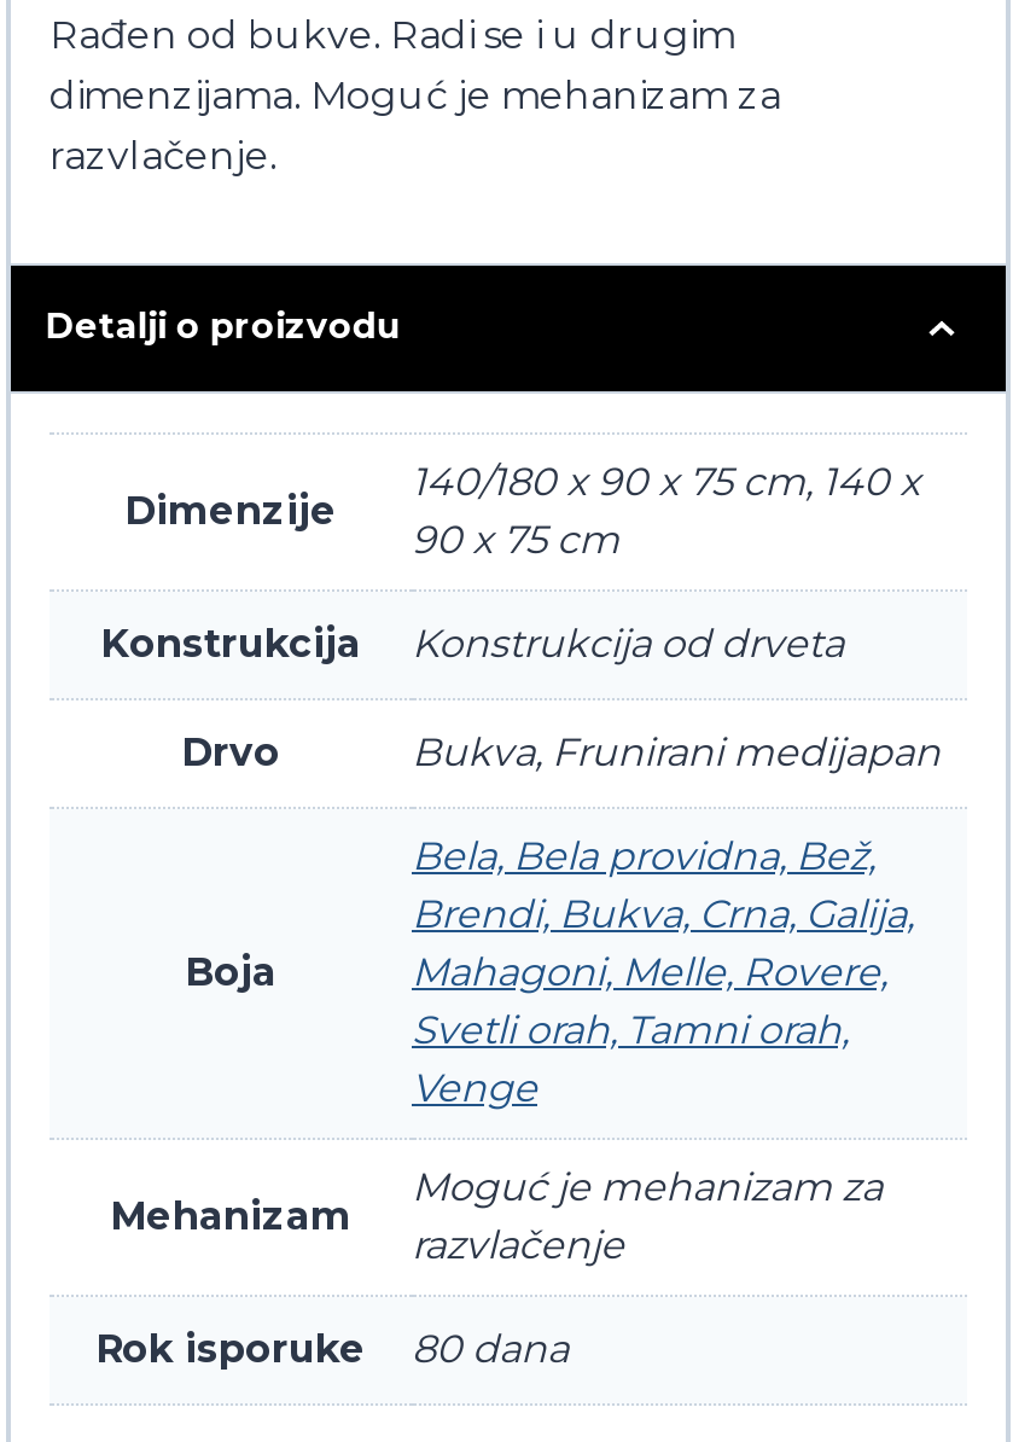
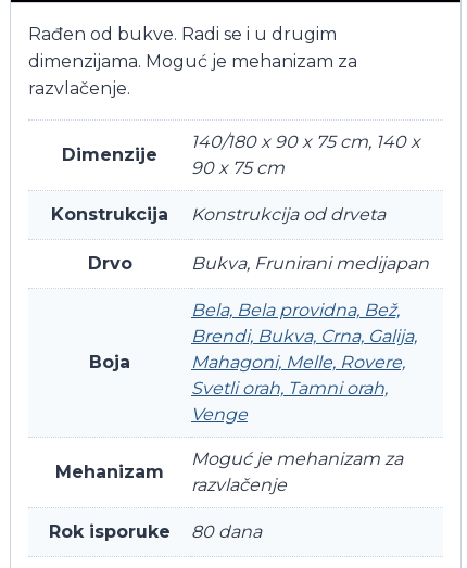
- Detalji o proizvodu
